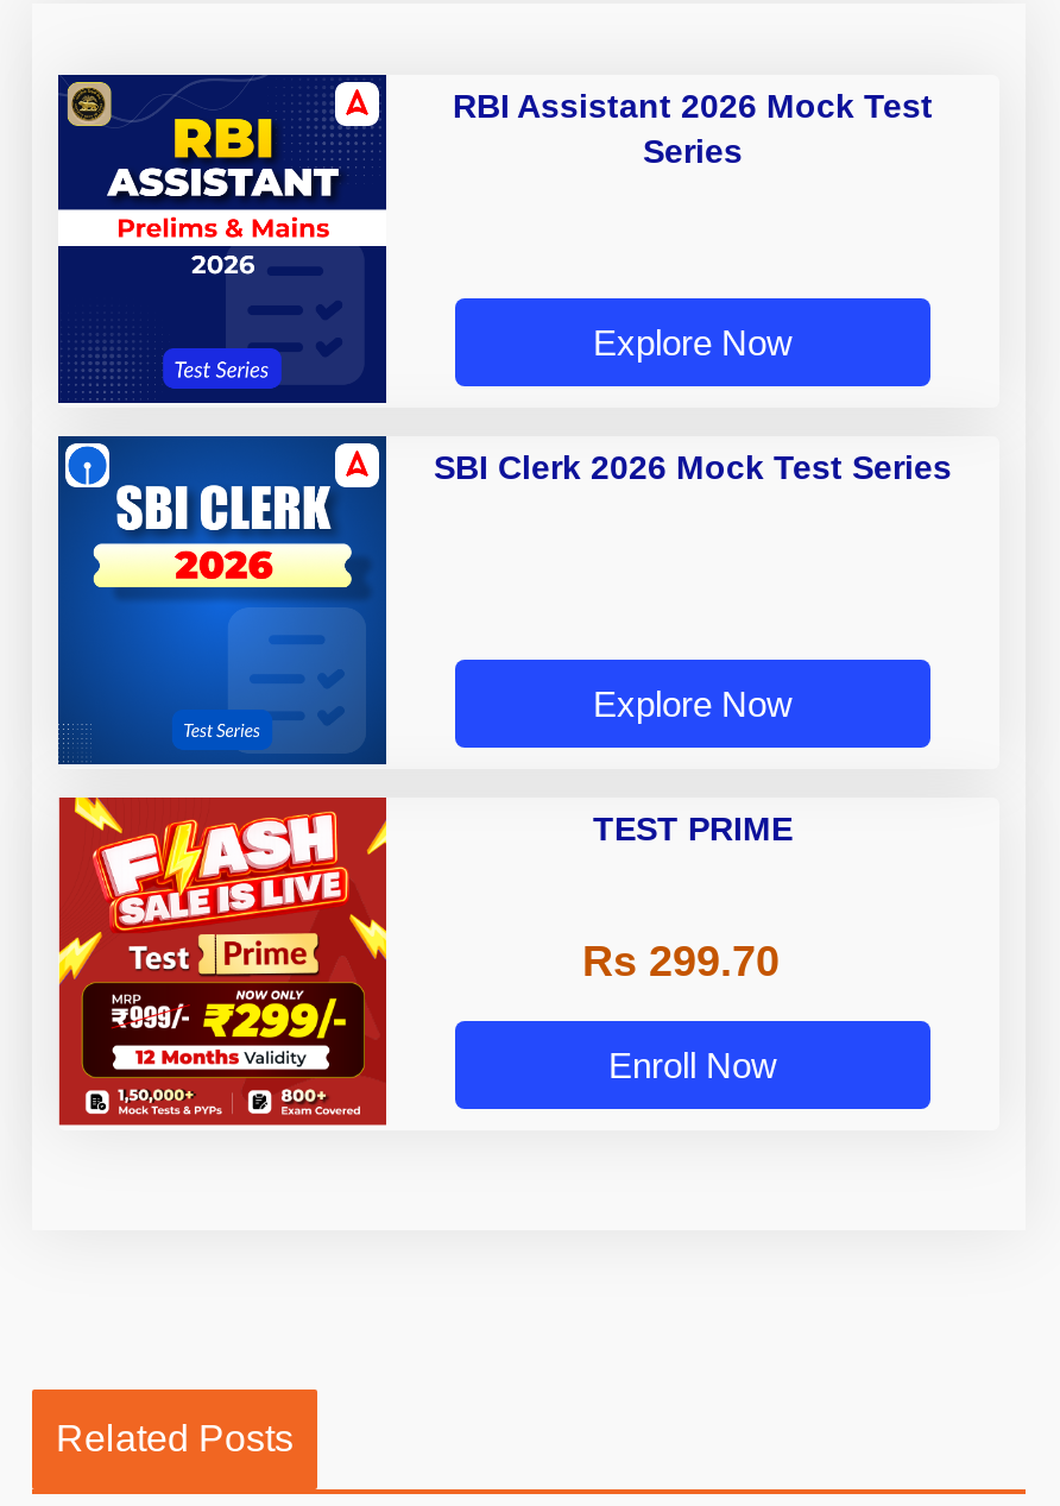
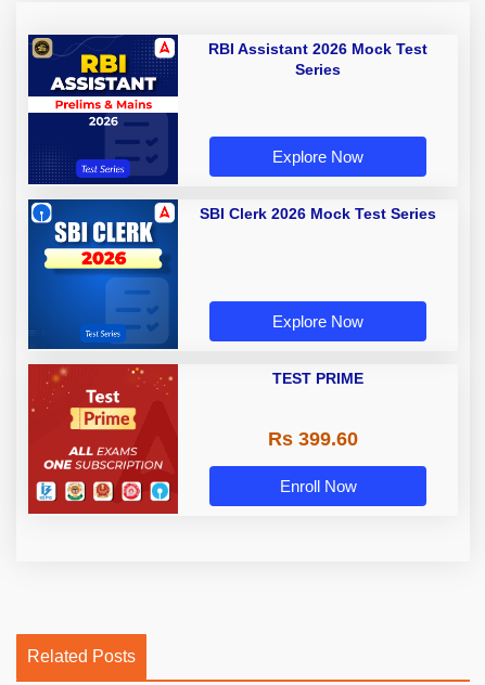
- [image]
+ [image]

- Rs 299.70
+ Rs 399.60
